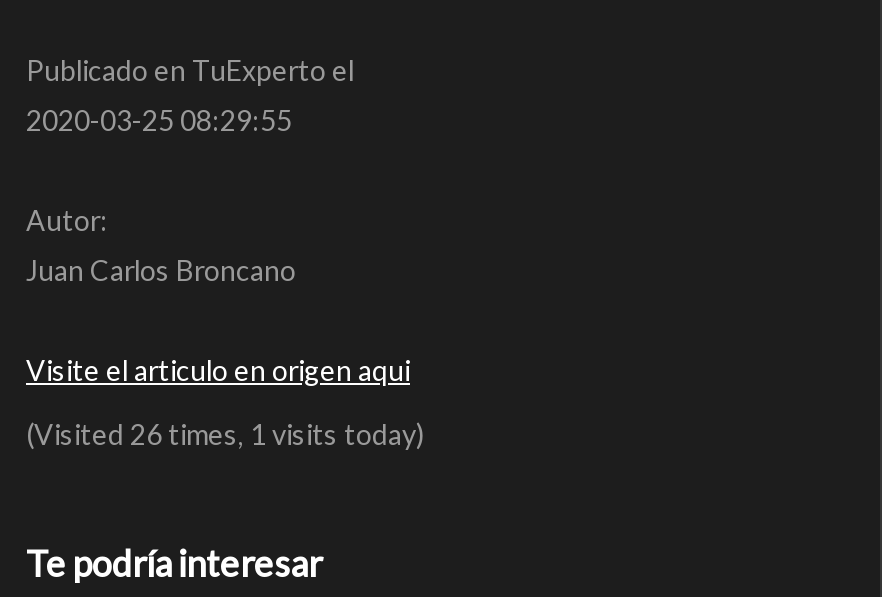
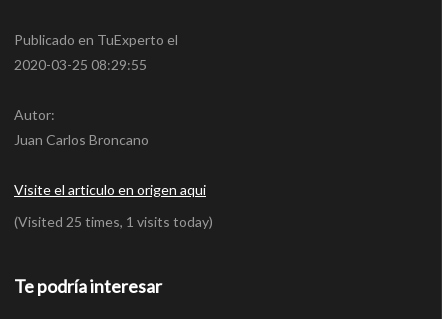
- (Visited 26 times, 1 visits today)
+ (Visited 25 times, 1 visits today)
